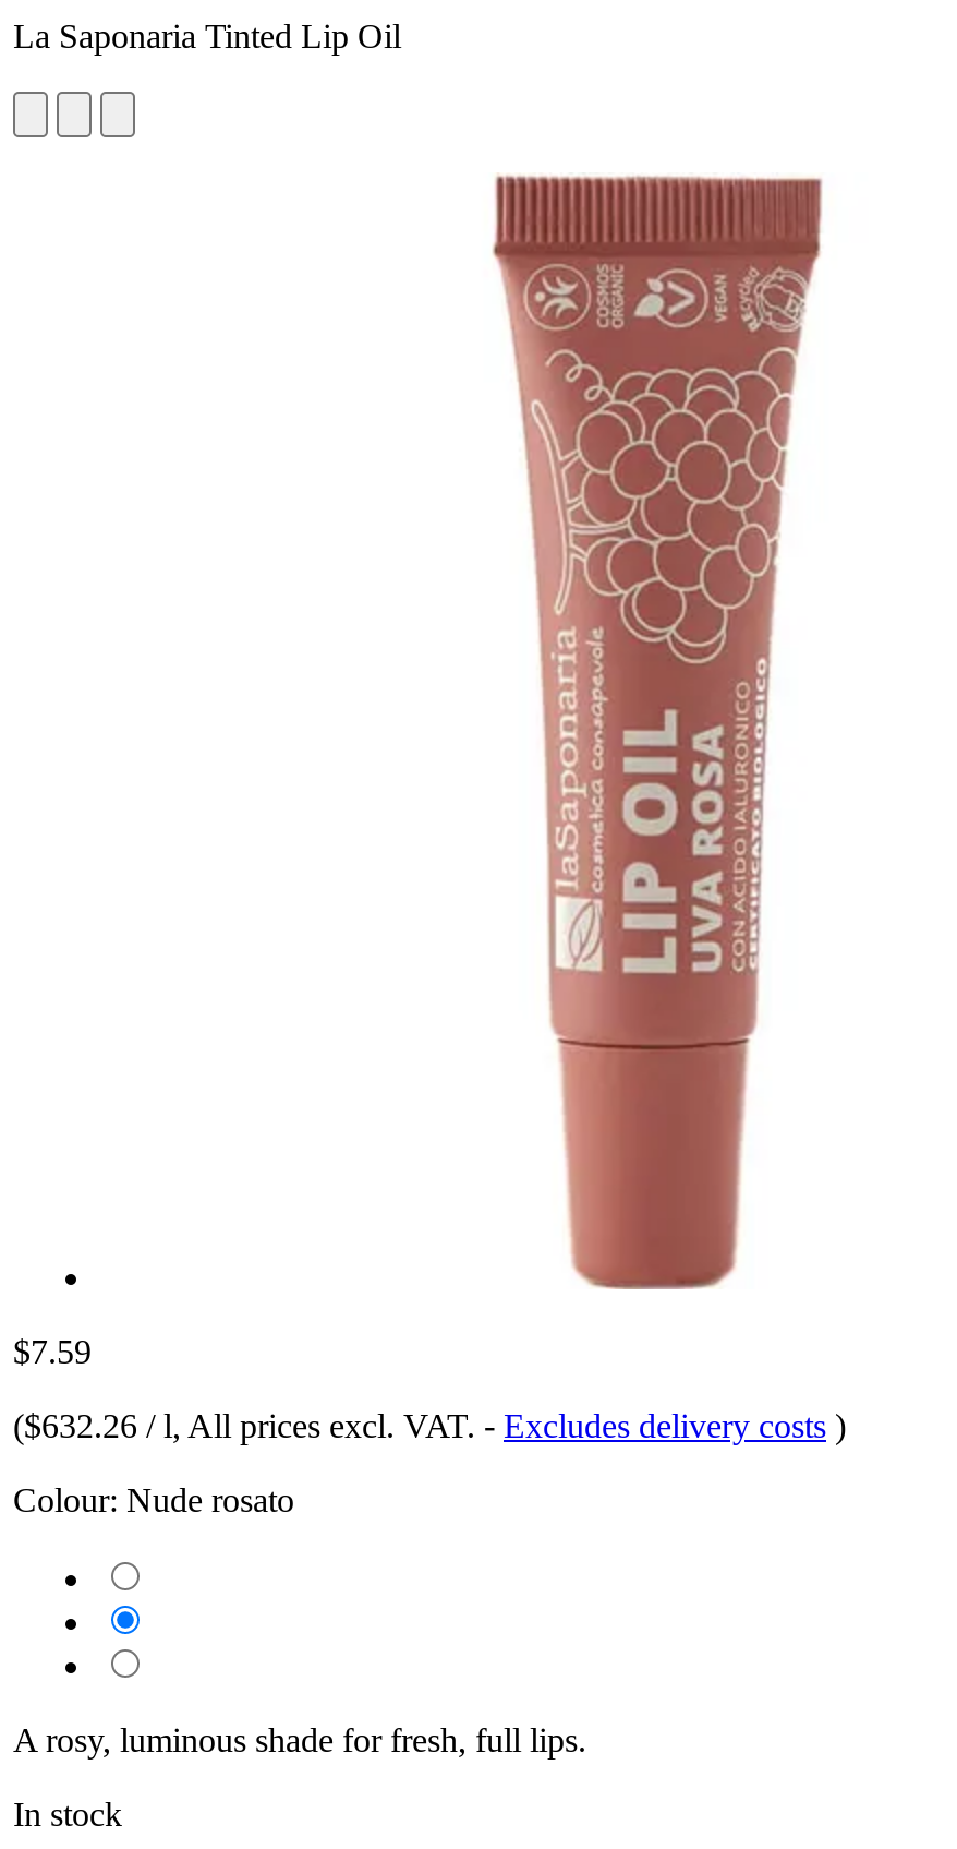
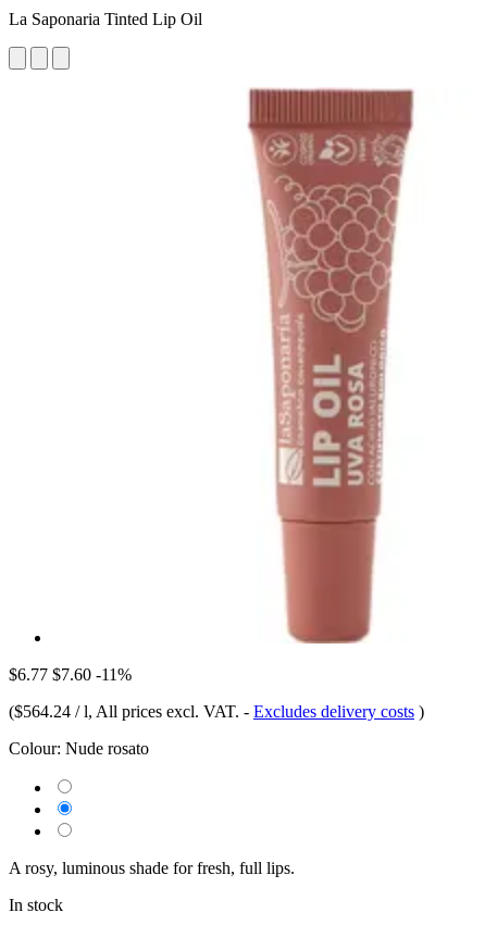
- $7.59
+ $6.77 $7.60 -11%

- ($632.26 / l, All prices excl. VAT. - Excludes delivery costs )
+ ($564.24 / l, All prices excl. VAT. - Excludes delivery costs )
